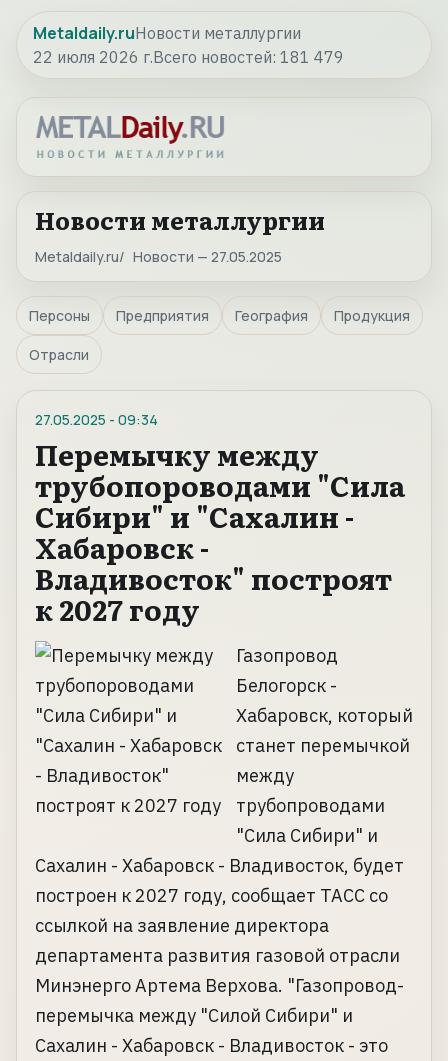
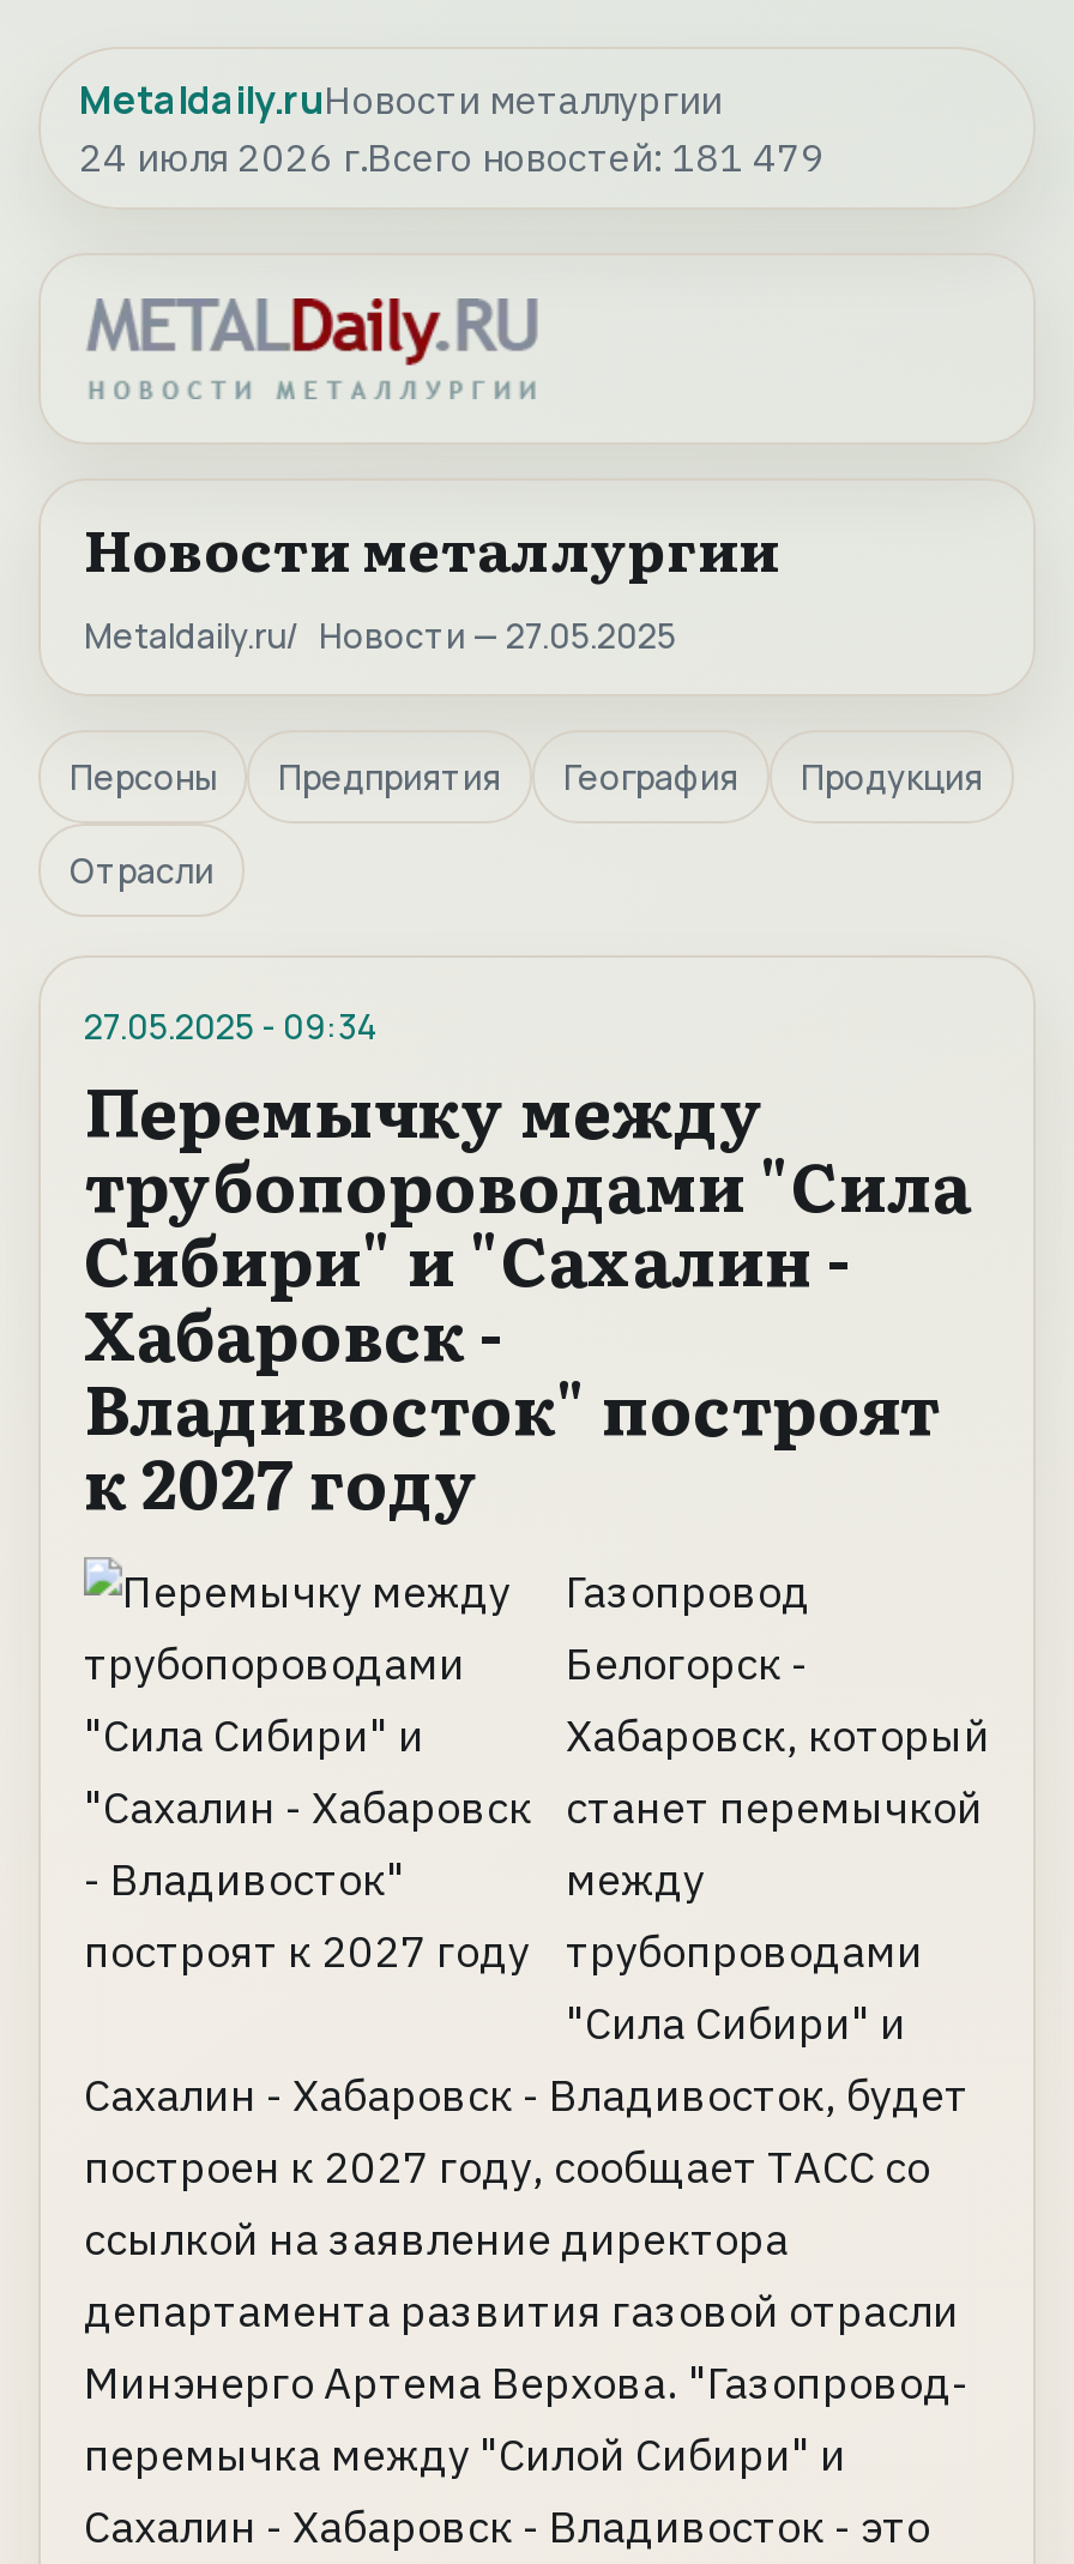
- 22 июля 2026 г.Всего новостей: 181 479
+ 24 июля 2026 г.Всего новостей: 181 479
